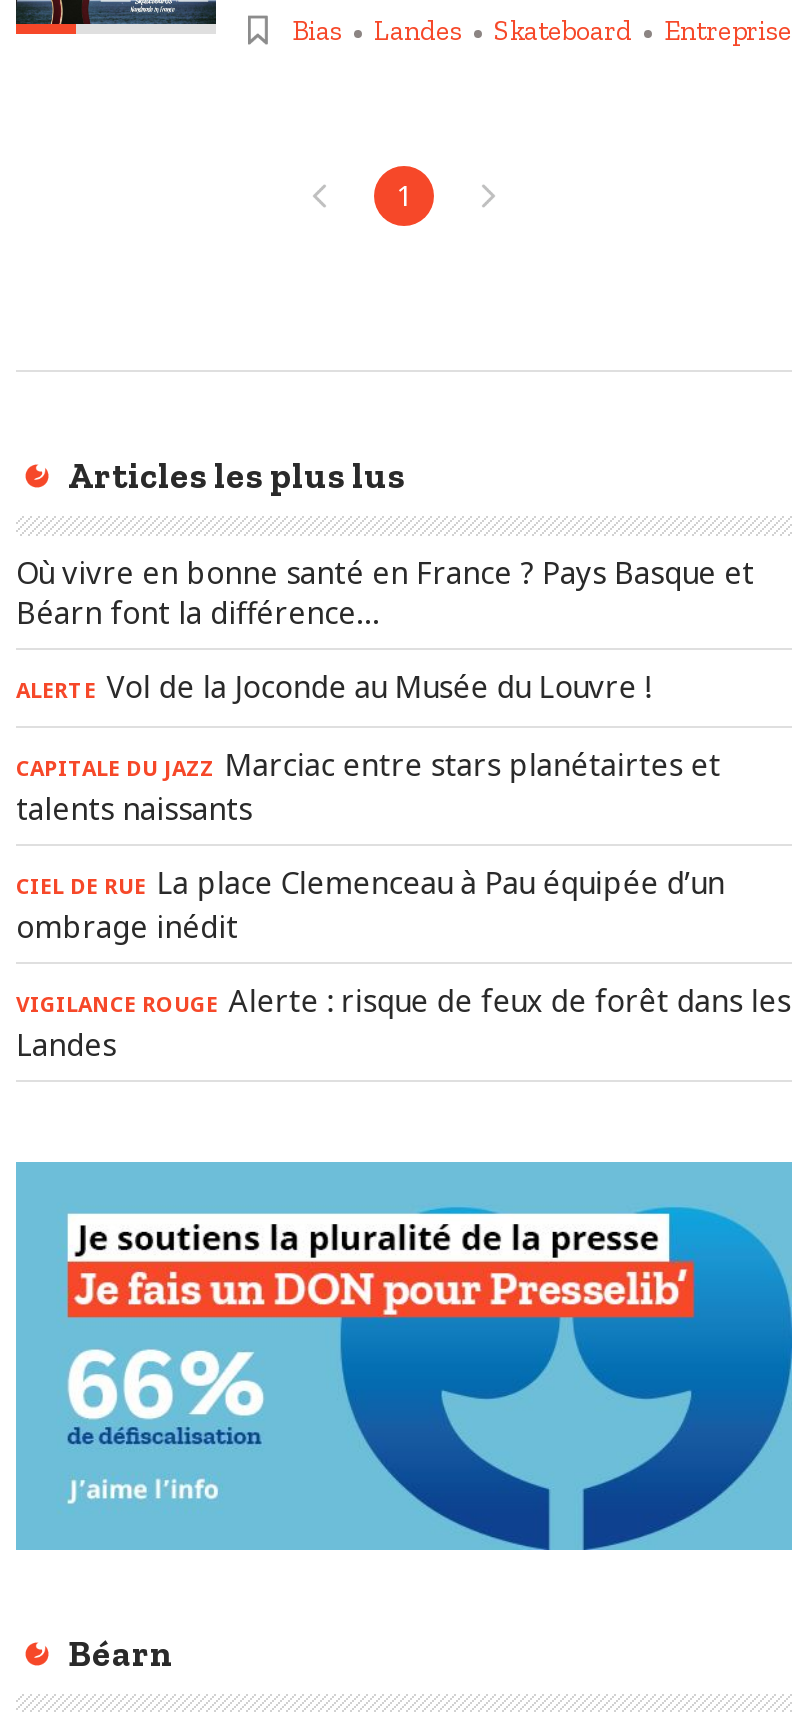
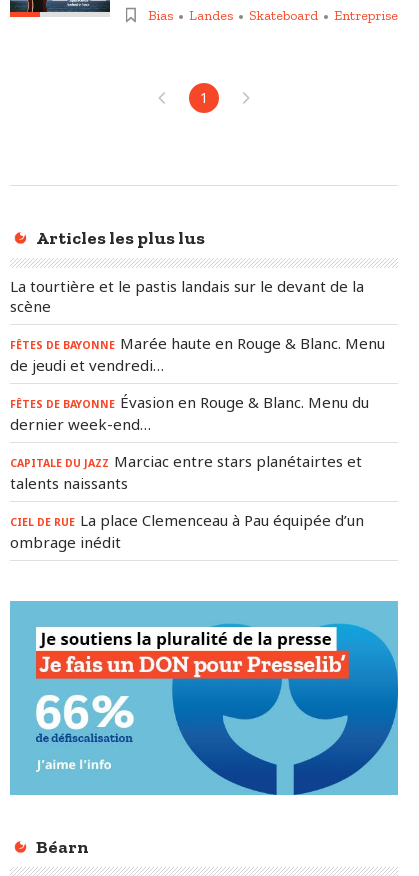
- Où vivre en bonne santé en France ? Pays Basque et
- Béarn font la différence…
- ALERTE Vol de la Joconde au Musée du Louvre !
+ La tourtière et le pastis landais sur le devant de la
+ scène
+ FÊTES DE BAYONNE Marée haute en Rouge & Blanc. Menu
+ de jeudi et vendredi…
+ FÊTES DE BAYONNE Évasion en Rouge & Blanc. Menu du
+ dernier week-end…

moved down: CAPITALE DU JAZZ Marciac entre stars planétairtes et | talents naissants | CIEL DE RUE La place Clemenceau à Pau équipée d’un | ombrage inédit

- VIGILANCE ROUGE Alerte : risque de feux de forêt dans les
- Landes
